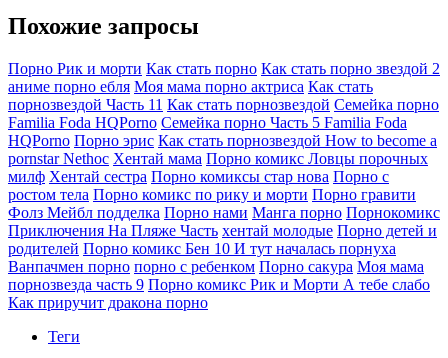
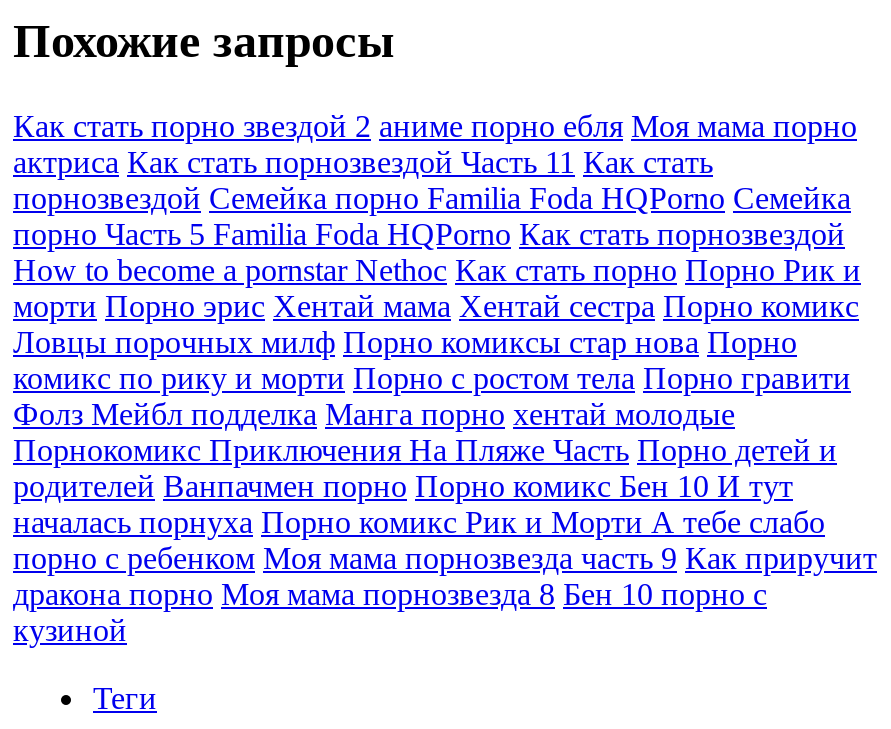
- Порно Рик и морти Как стать порно Как стать порно звездой 2
- аниме порно ебля Моя мама порно актриса Как стать
- порнозвездой Часть 11 Как стать порнозвездой Семейка порно
- Familia Foda HQPorno Семейка порно Часть 5 Familia Foda
- HQPorno Порно эрис Как стать порнозвездой How to become a
- pornstar Nethoc Хентай мама Порно комикс Ловцы порочных
- милф Хентай сестра Порно комиксы стар нова Порно с
- ростом тела Порно комикс по рику и морти Порно гравити
- Фолз Мейбл подделка Порно нами Манга порно Порнокомикс
- Приключения На Пляже Часть хентай молодые Порно детей и
- родителей Порно комикс Бен 10 И тут началась порнуха
- Ванпачмен порно порно с ребенком Порно сакура Моя мама
- порнозвезда часть 9 Порно комикс Рик и Морти А тебе слабо
- Как приручит дракона порно
+ Как стать порно звездой 2 аниме порно ебля Моя мама порно
+ актриса Как стать порнозвездой Часть 11 Как стать
+ порнозвездой Семейка порно Familia Foda HQPorno Семейка
+ порно Часть 5 Familia Foda HQPorno Как стать порнозвездой
+ How to become a pornstar Nethoc Как стать порно Порно Рик и
+ морти Порно эрис Хентай мама Хентай сестра Порно комикс
+ Ловцы порочных милф Порно комиксы стар нова Порно
+ комикс по рику и морти Порно с ростом тела Порно гравити
+ Фолз Мейбл подделка Манга порно хентай молодые
+ Порнокомикс Приключения На Пляже Часть Порно детей и
+ родителей Ванпачмен порно Порно комикс Бен 10 И тут
+ началась порнуха Порно комикс Рик и Морти А тебе слабо
+ порно с ребенком Моя мама порнозвезда часть 9 Как приручит
+ дракона порно Моя мама порнозвезда 8 Бен 10 порно с
+ кузиной
